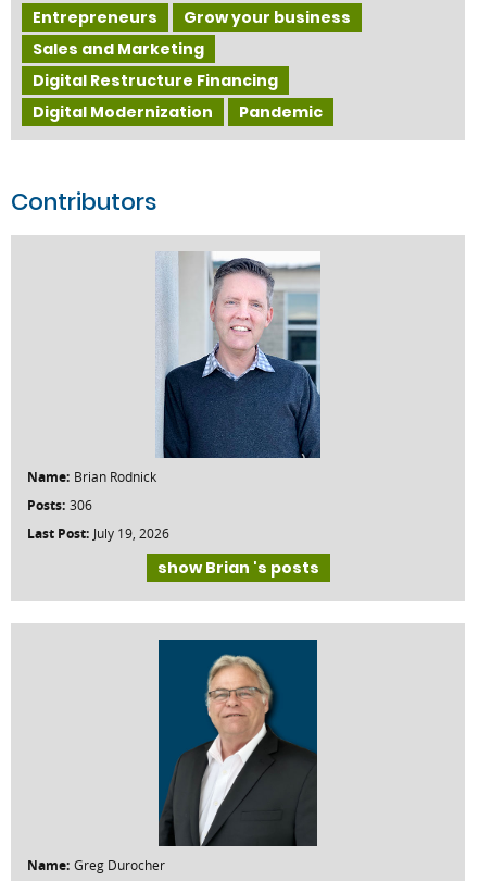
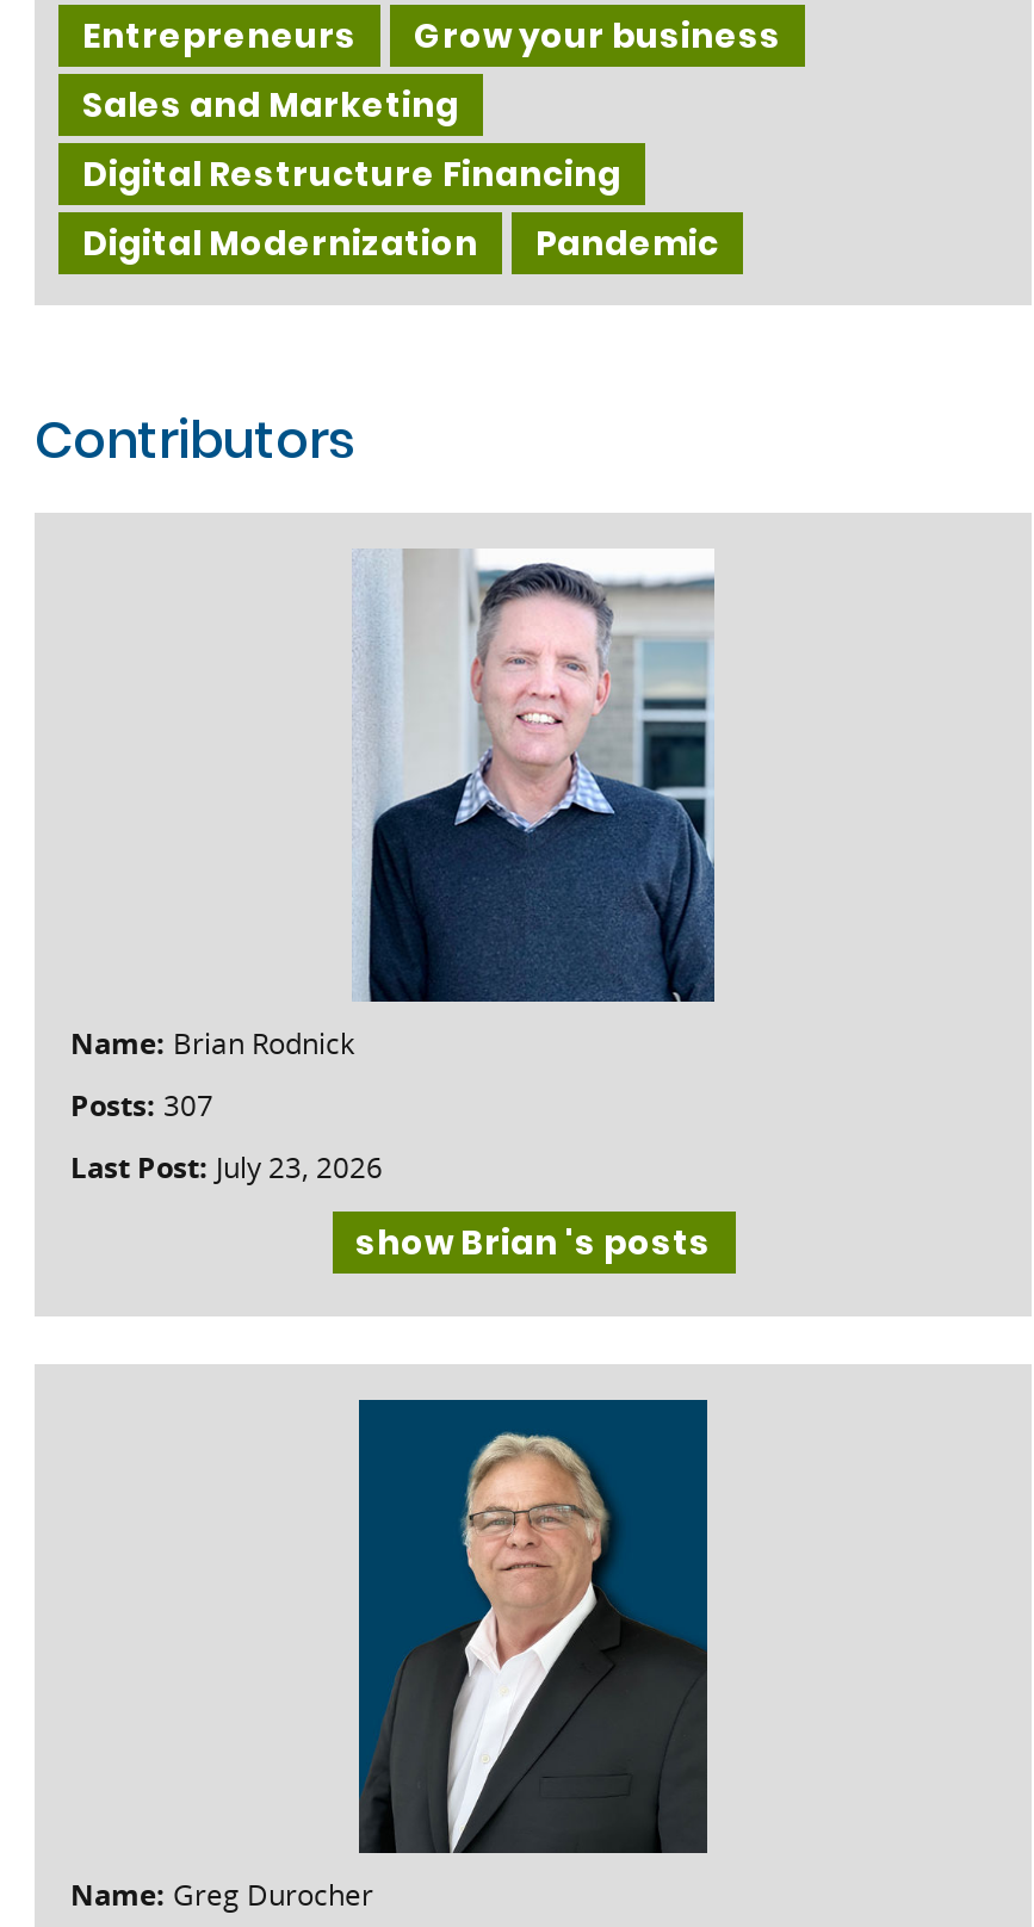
- Posts: 306
+ Posts: 307

- Last Post: July 19, 2026
+ Last Post: July 23, 2026
